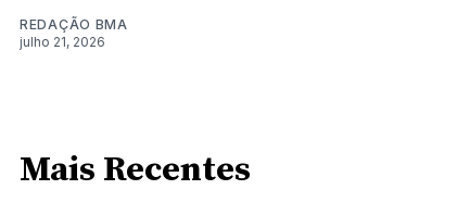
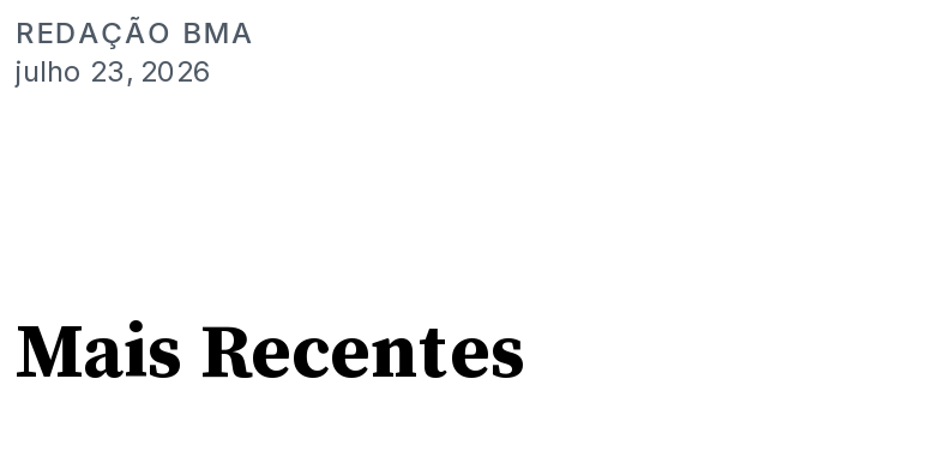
- julho 21, 2026
+ julho 23, 2026
